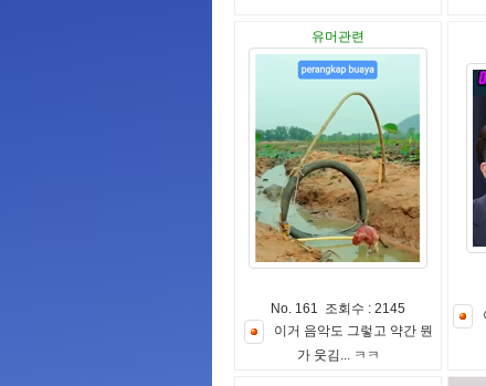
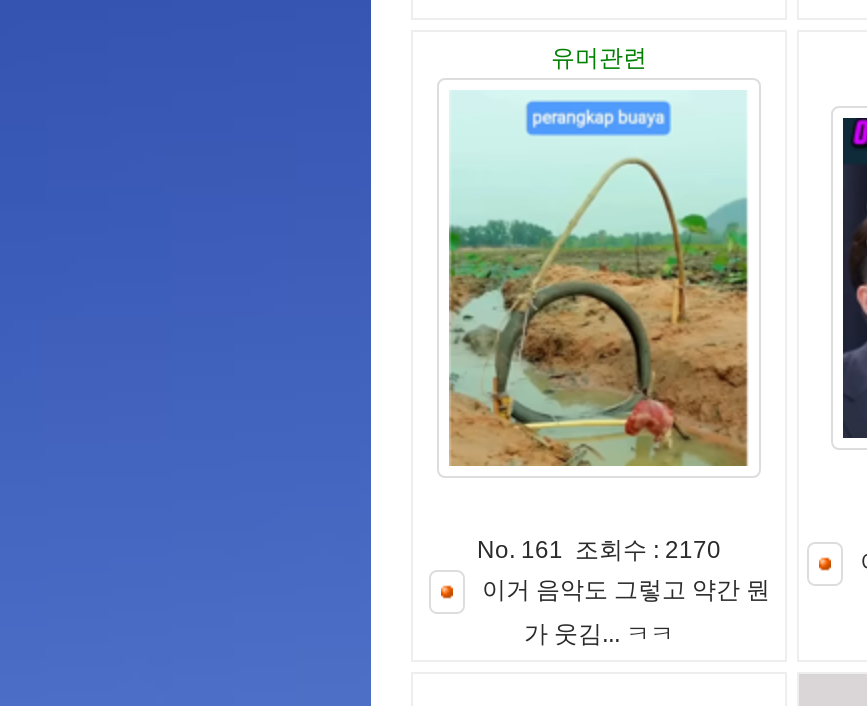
- No. 161 조회수 : 2145
+ No. 161 조회수 : 2170
